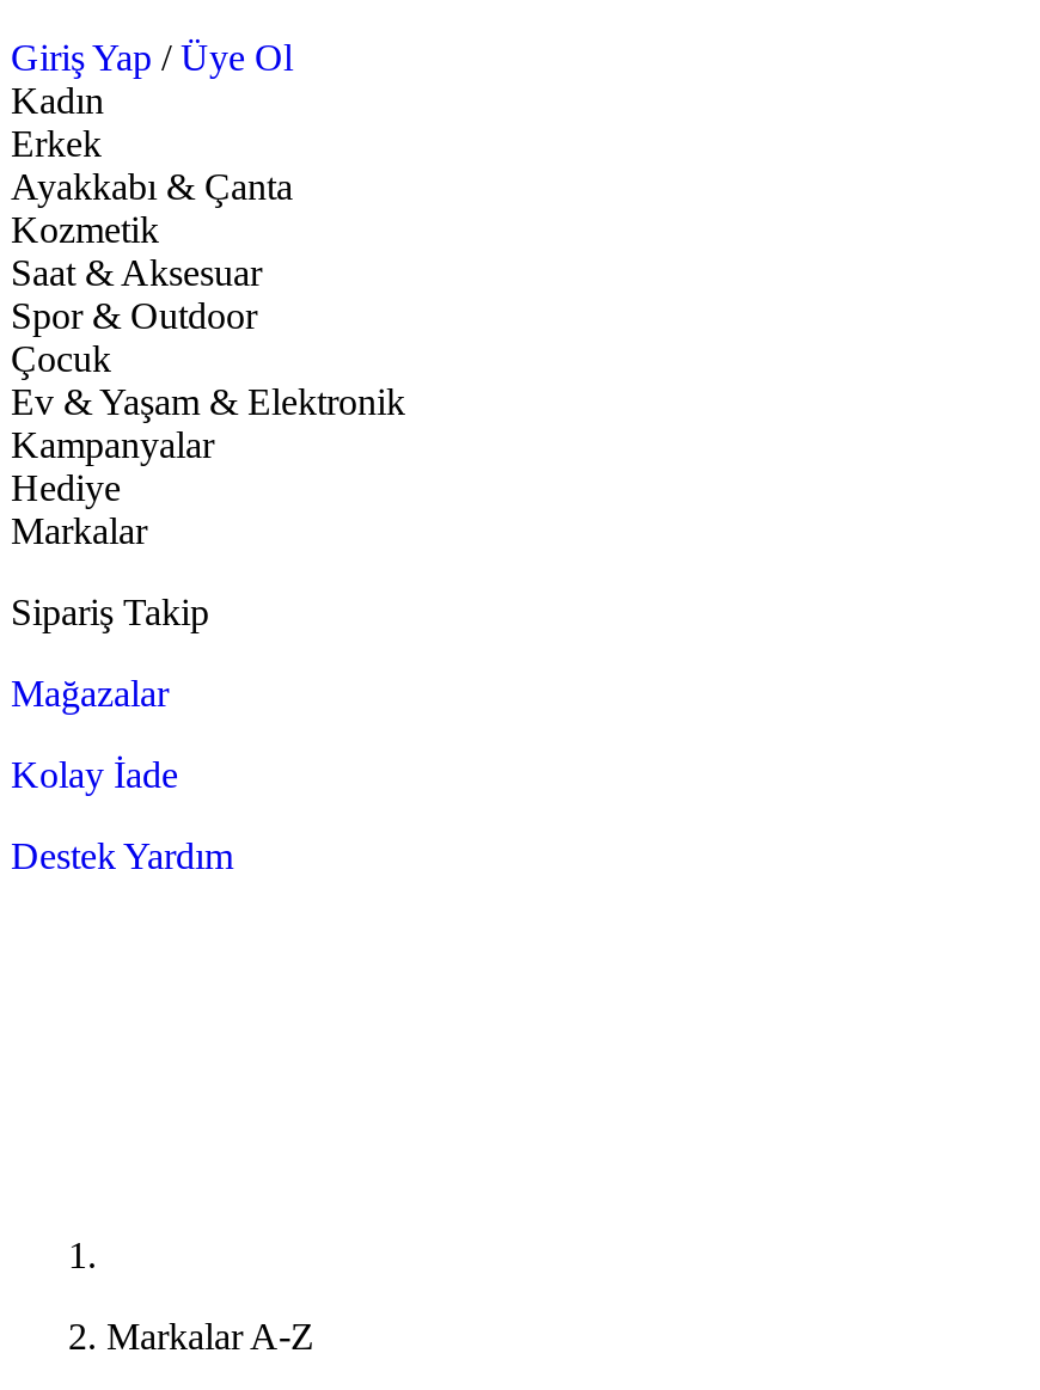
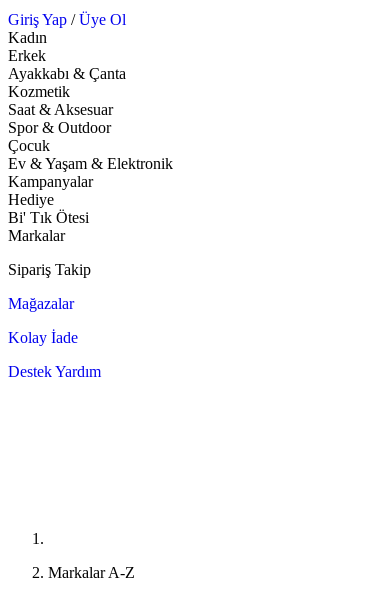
+ Bi' Tık Ötesi
